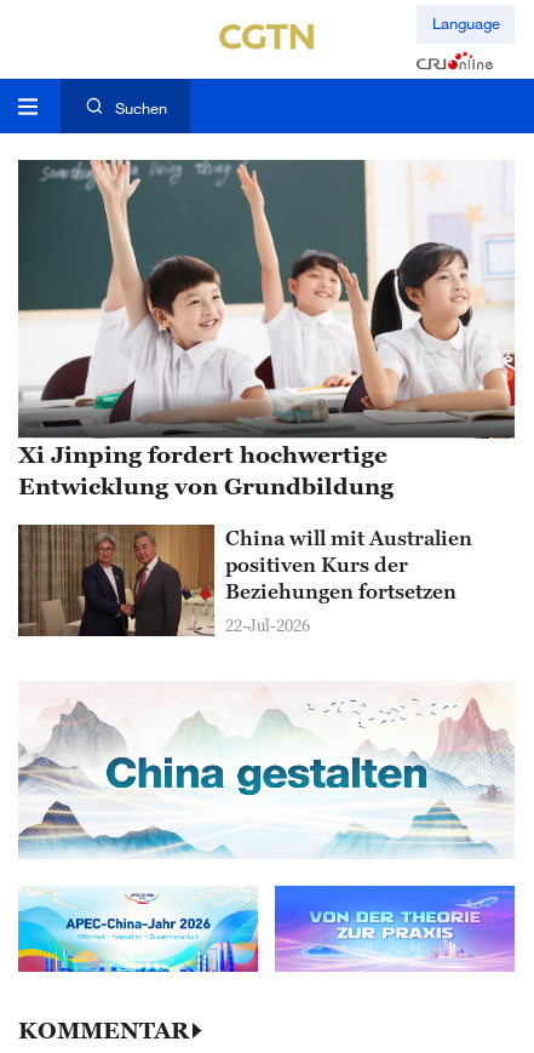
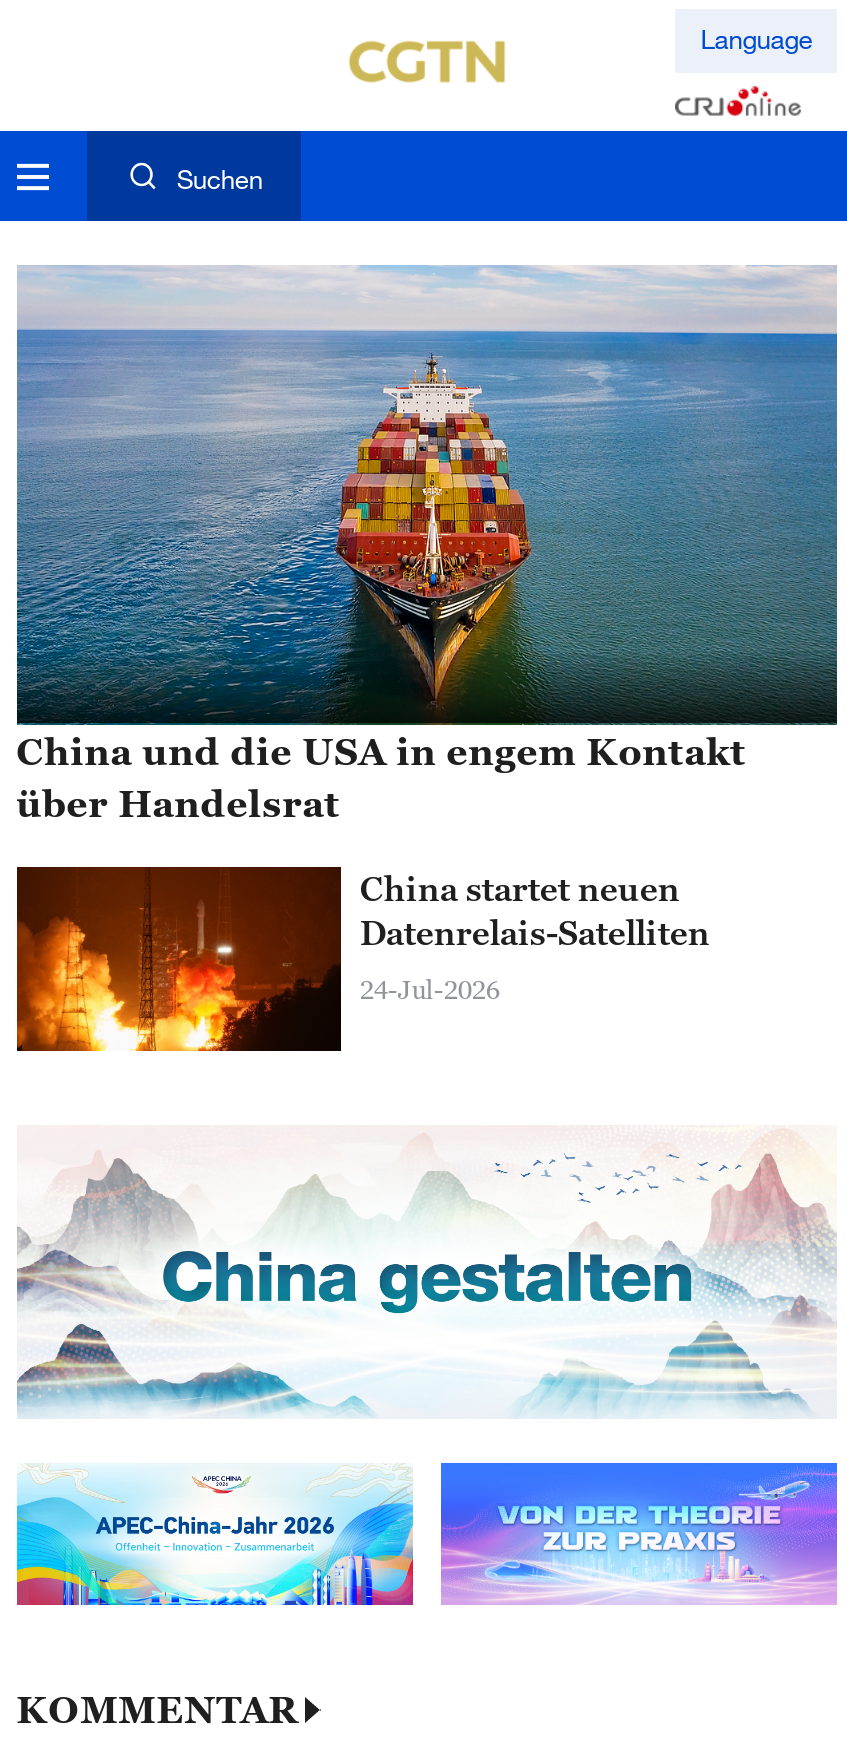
- [image]
- Xi Jinping fordert hochwertige
- Entwicklung von Grundbildung
+ [image]
+ China und die USA in engem Kontakt
+ über Handelsrat

- [image]
- China will mit Australien
- positiven Kurs der
- Beziehungen fortsetzen
+ [image]
+ China startet neuen
+ Datenrelais-Satelliten

- 22-Jul-2026
+ 24-Jul-2026
